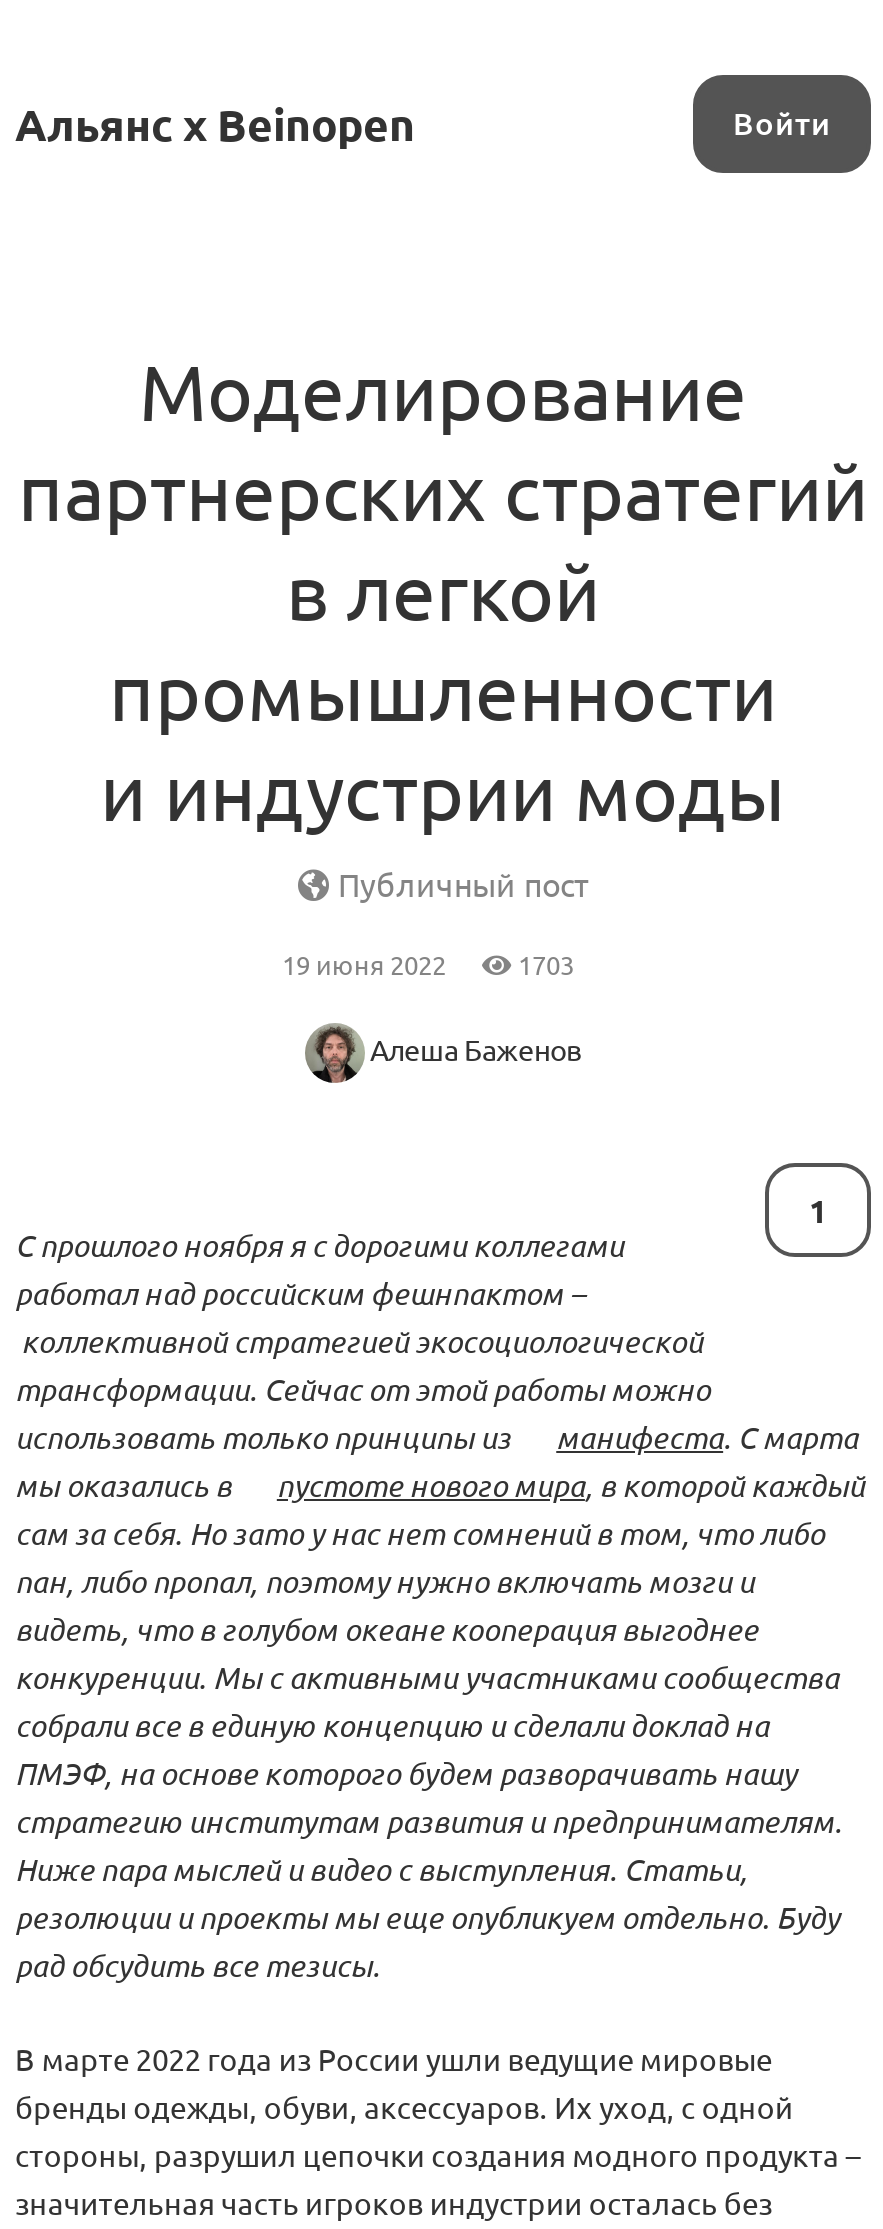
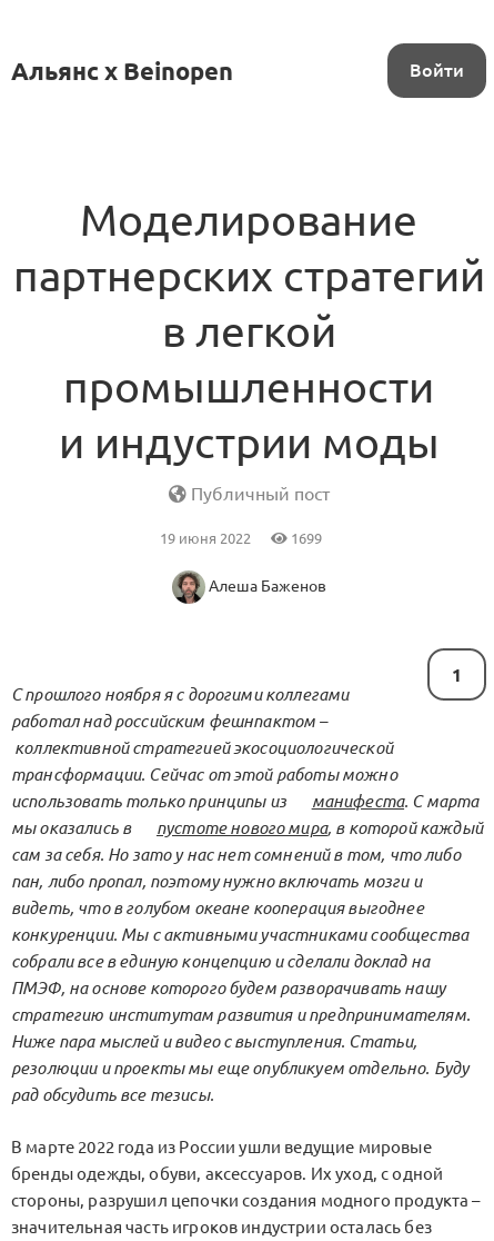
- 1703
+ 1699
